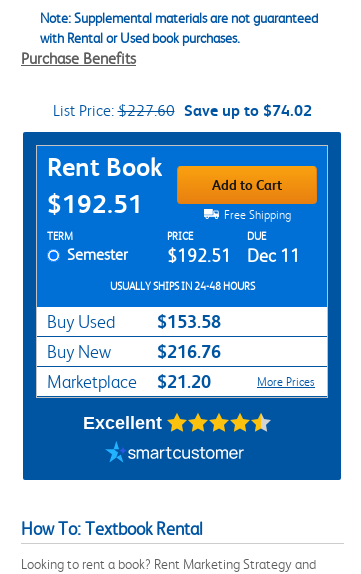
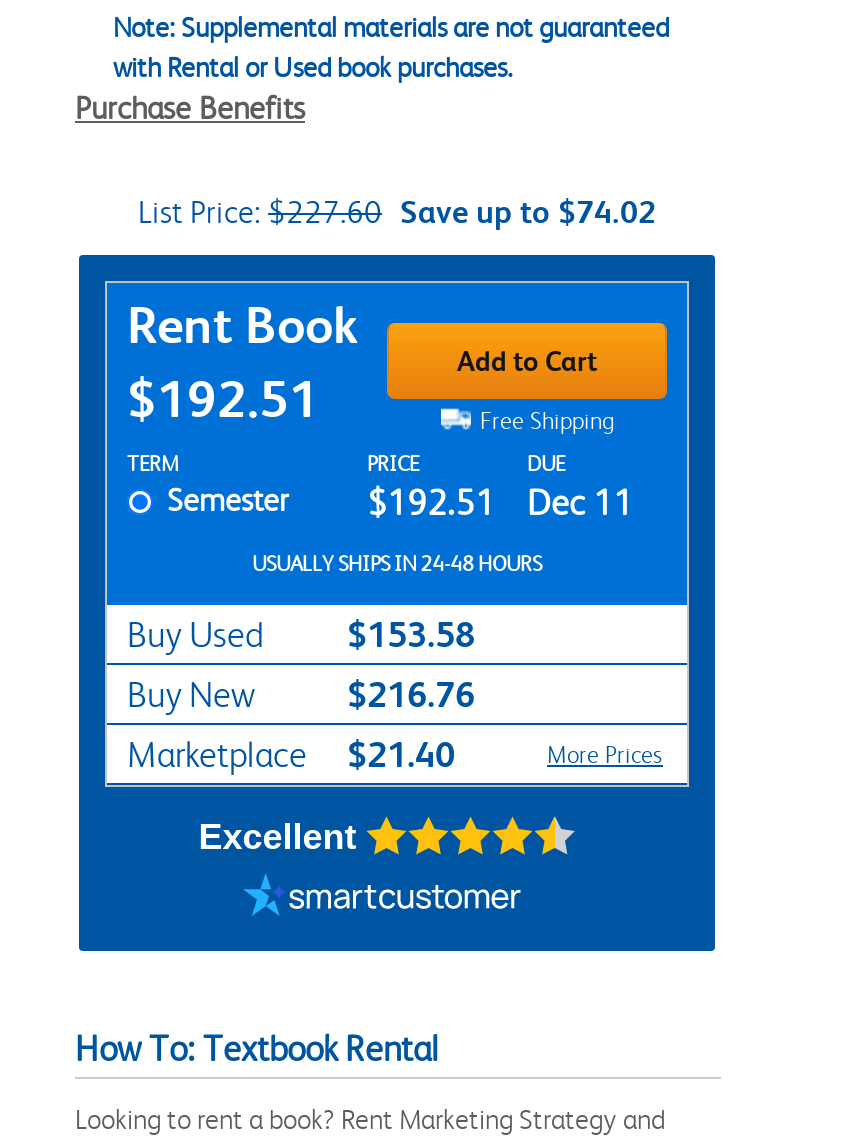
- Marketplace $21.20
+ Marketplace $21.40
